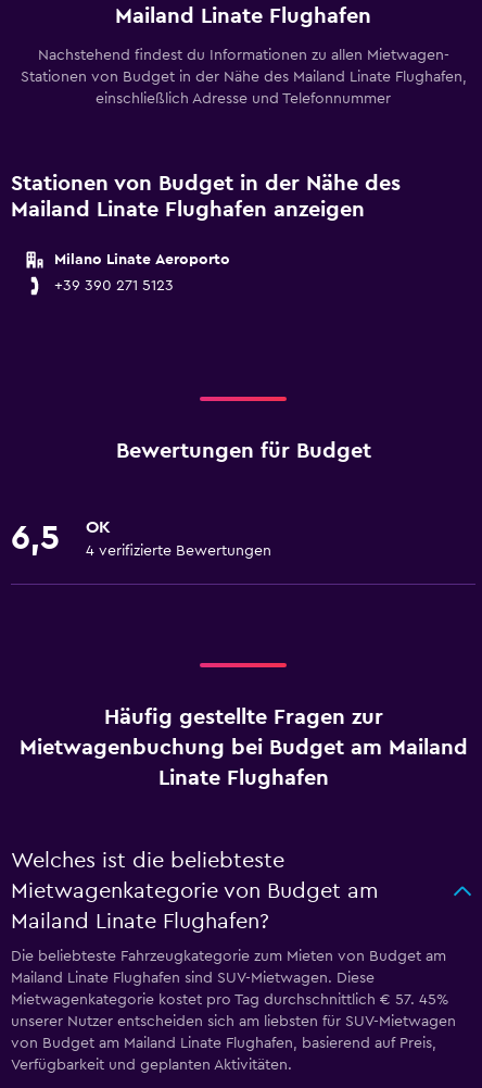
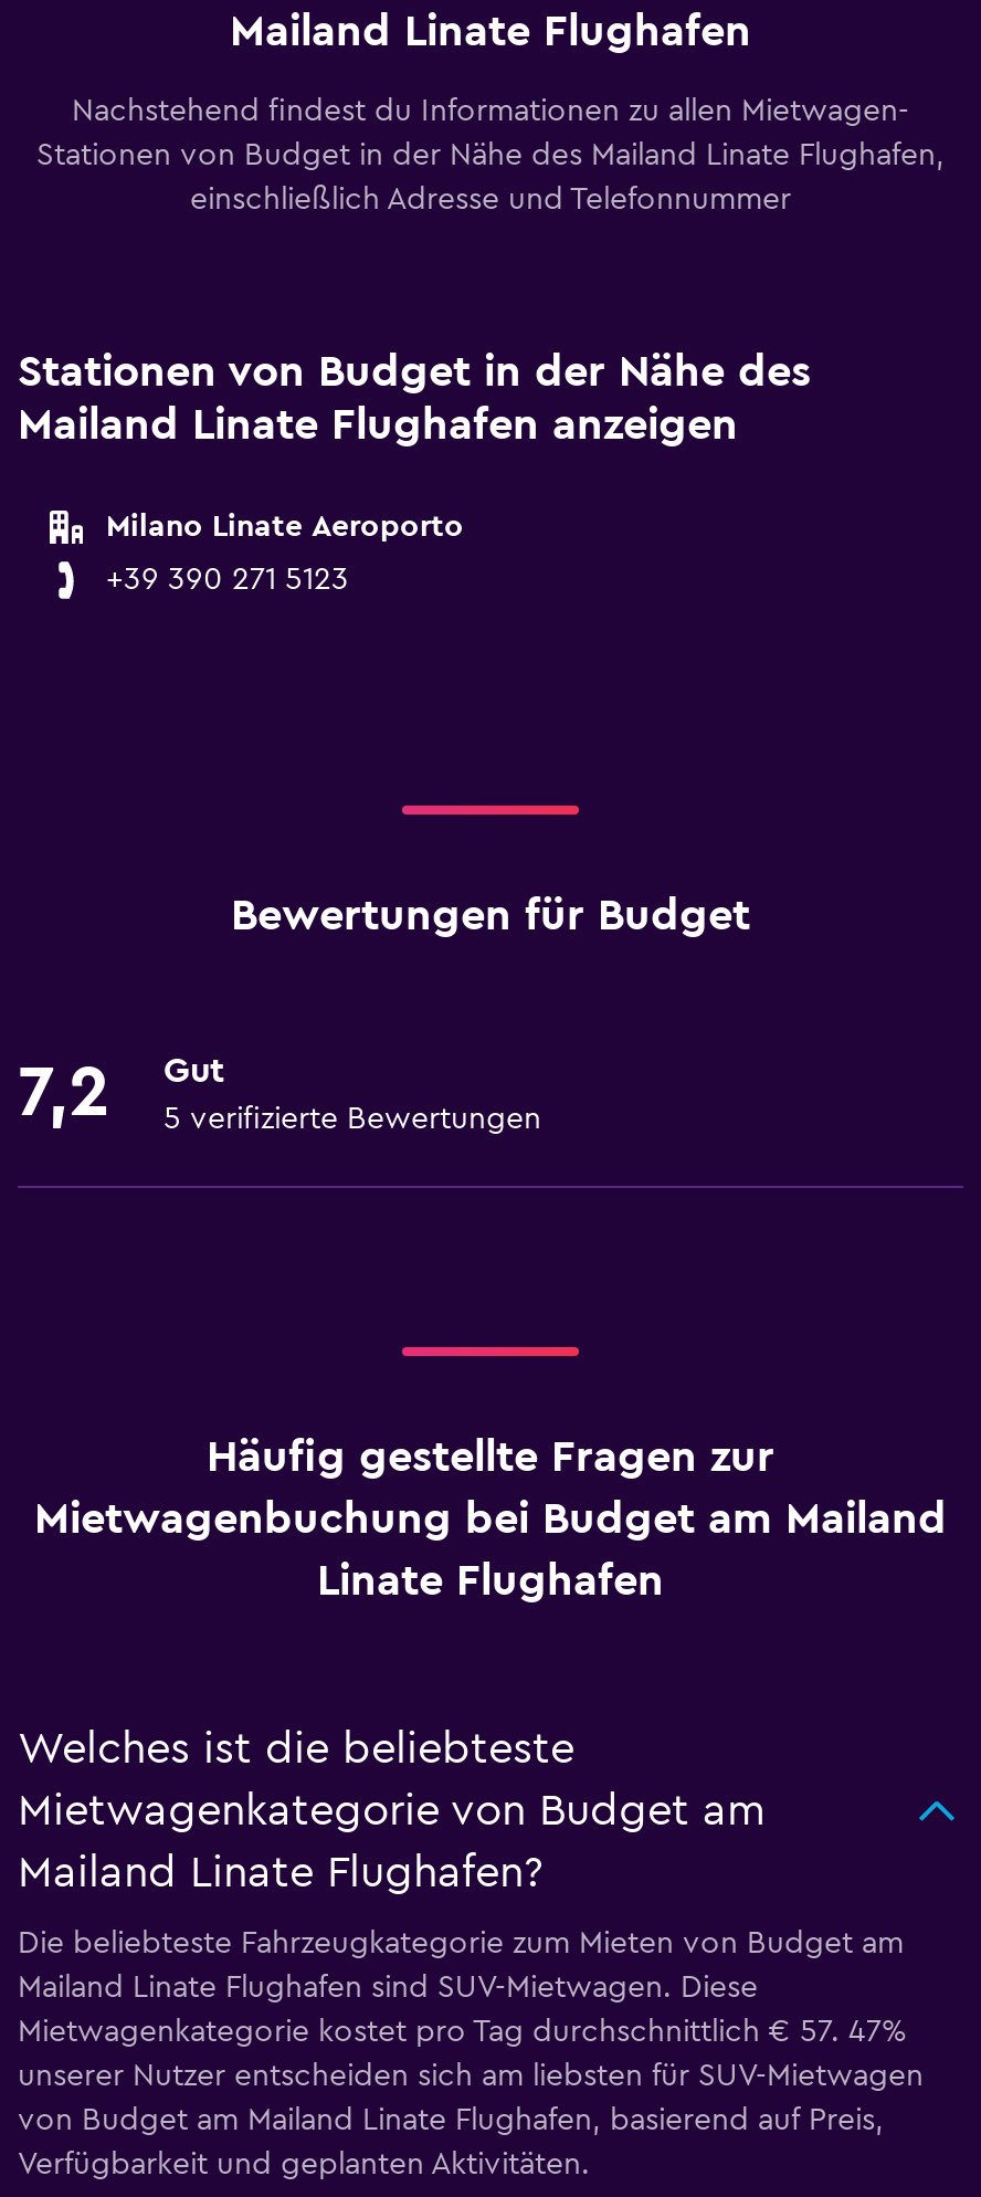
- 6,5
- OK
- 4 verifizierte Bewertungen
+ 7,2
+ Gut
+ 5 verifizierte Bewertungen

- Mietwagenkategorie kostet pro Tag durchschnittlich € 57. 45%
+ Mietwagenkategorie kostet pro Tag durchschnittlich € 57. 47%
